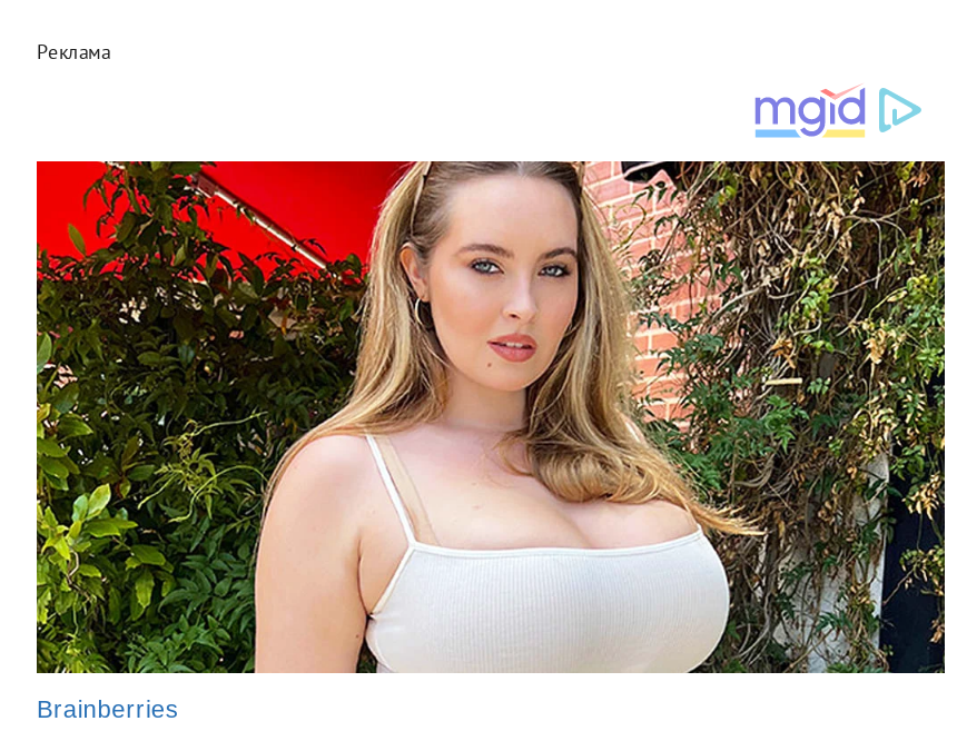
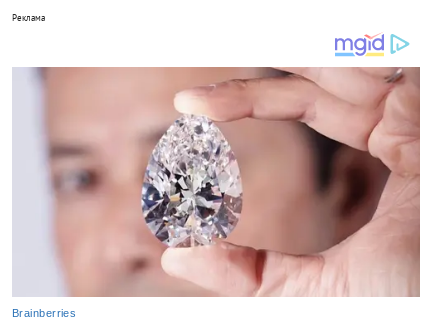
- [image]
+ [image]
